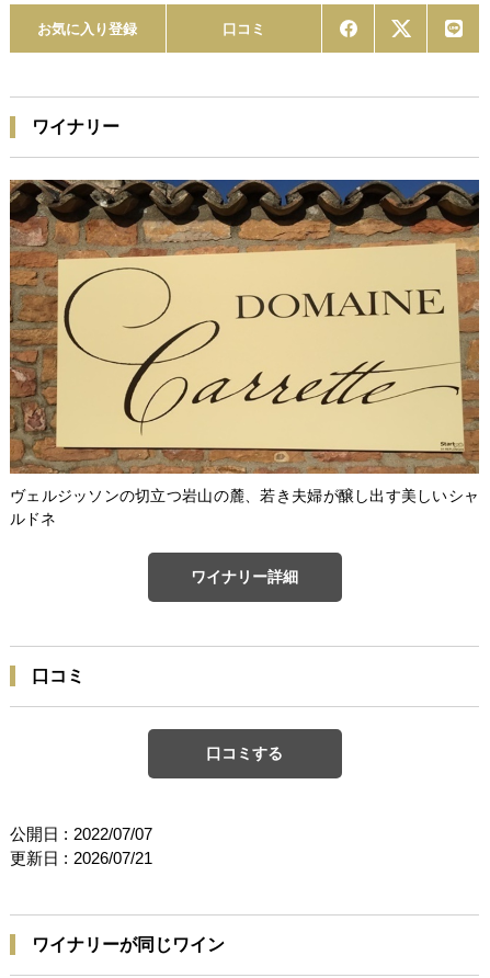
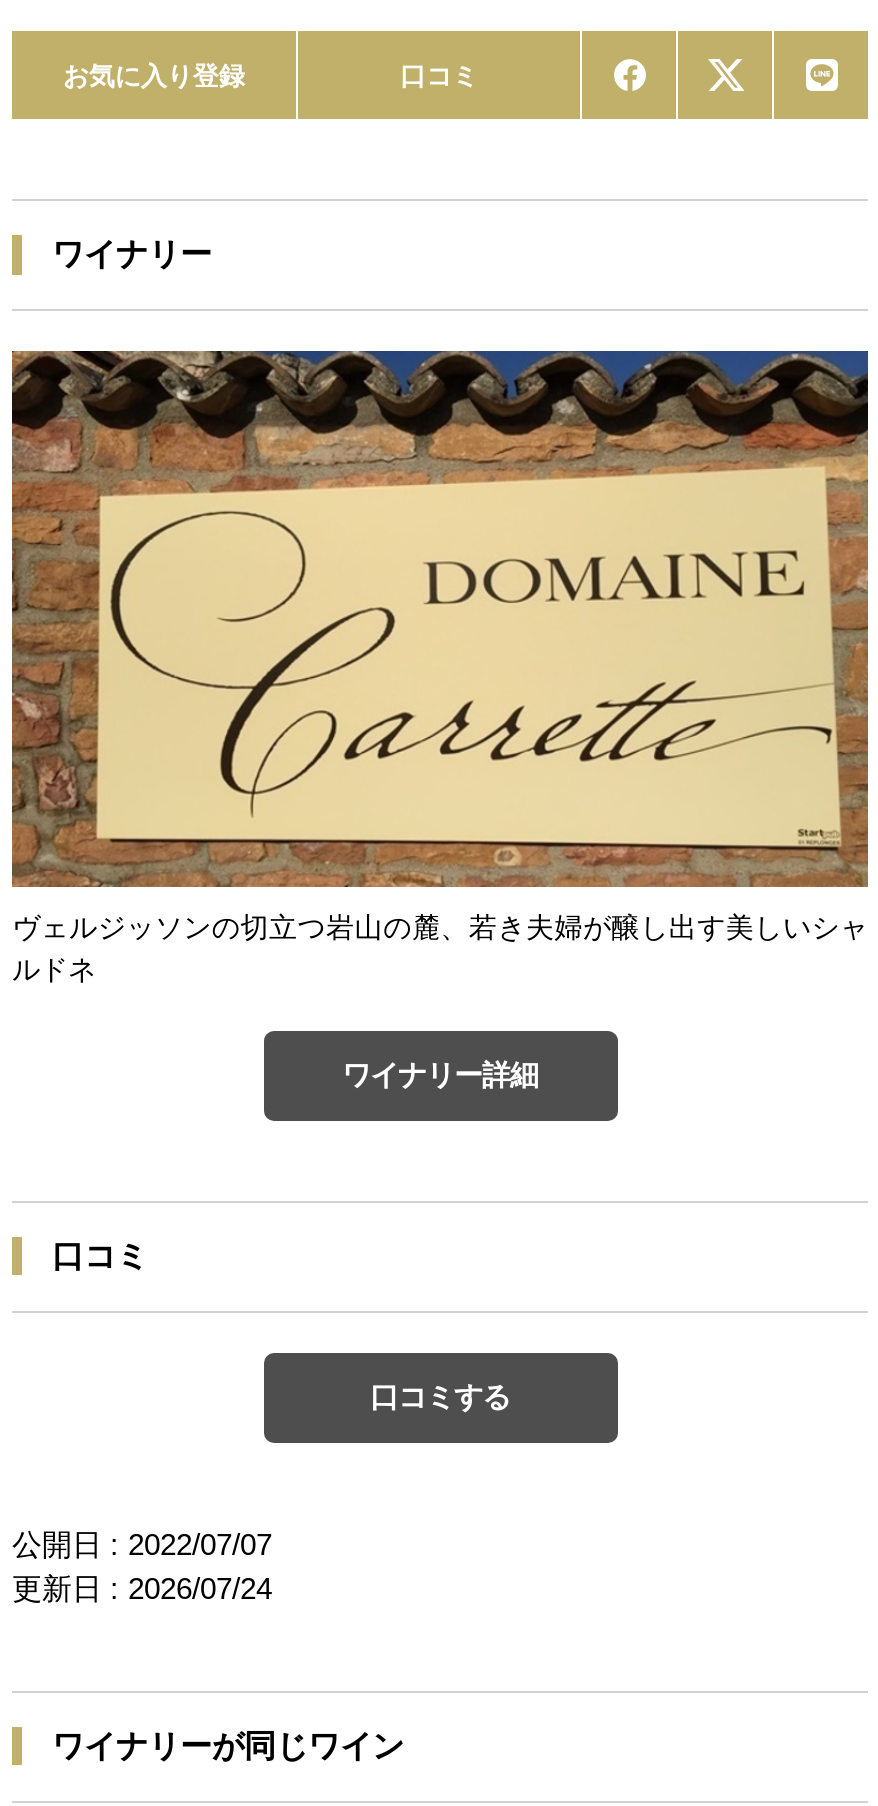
- 更新日 : 2026/07/21
+ 更新日 : 2026/07/24
